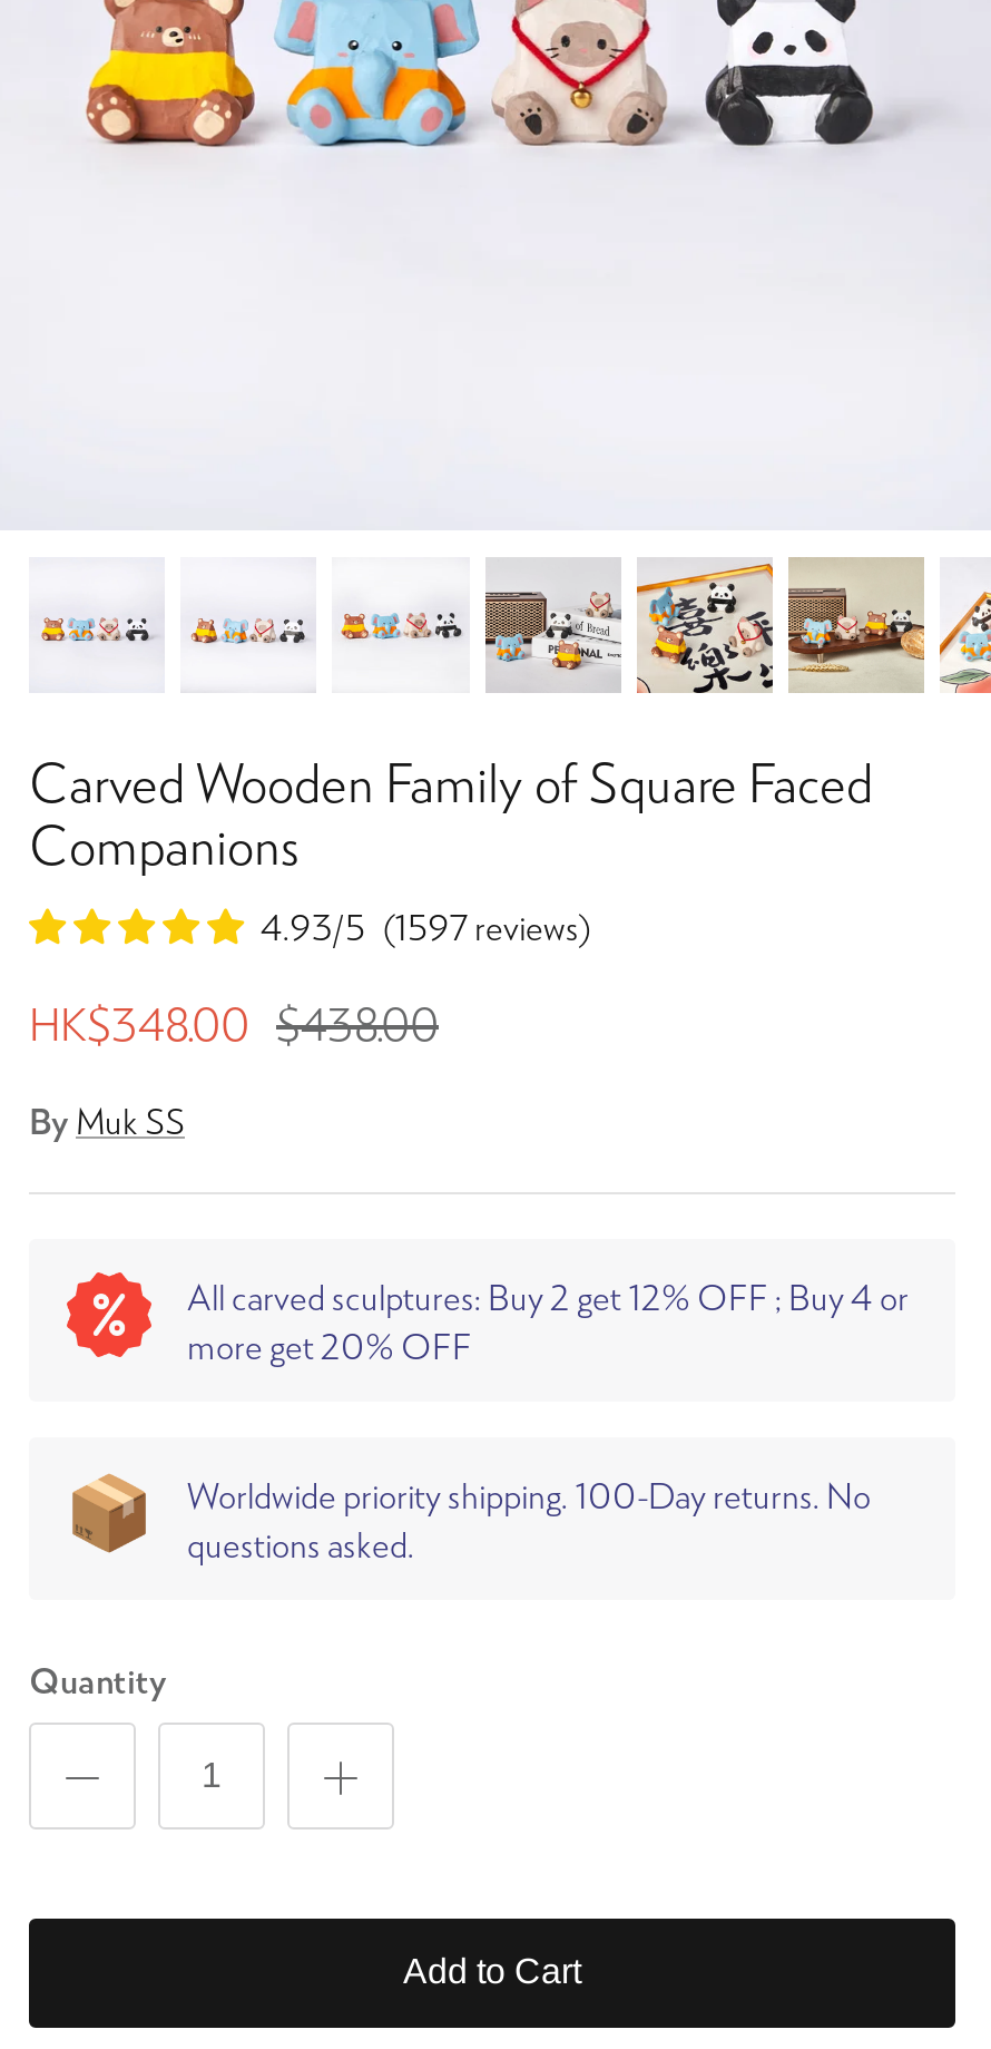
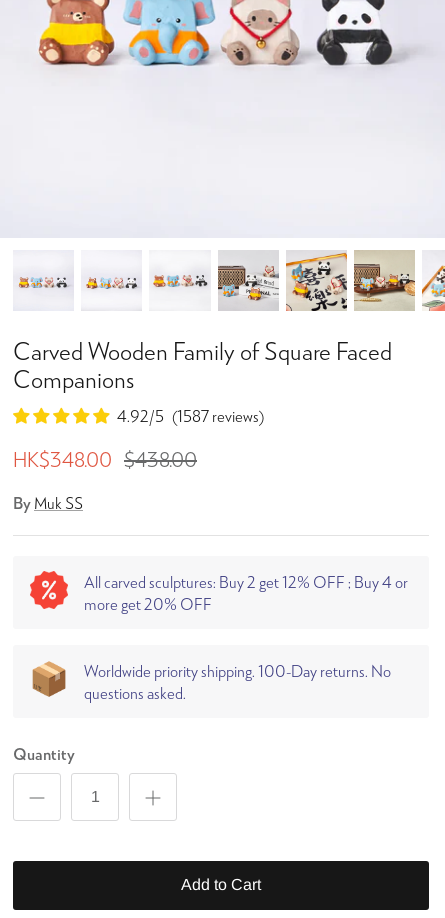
- (1597 reviews)
+ (1587 reviews)
